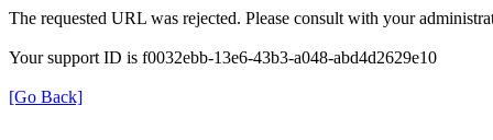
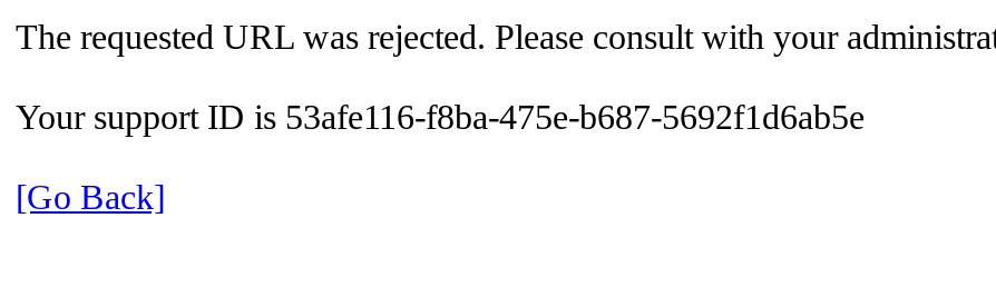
- Your support ID is f0032ebb-13e6-43b3-a048-abd4d2629e10
+ Your support ID is 53afe116-f8ba-475e-b687-5692f1d6ab5e
